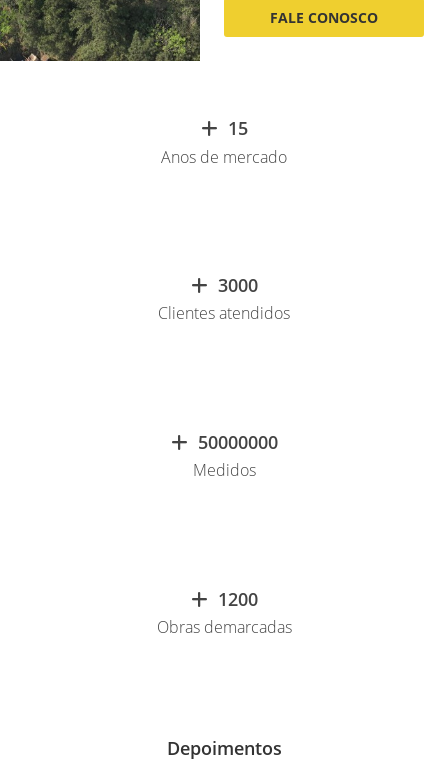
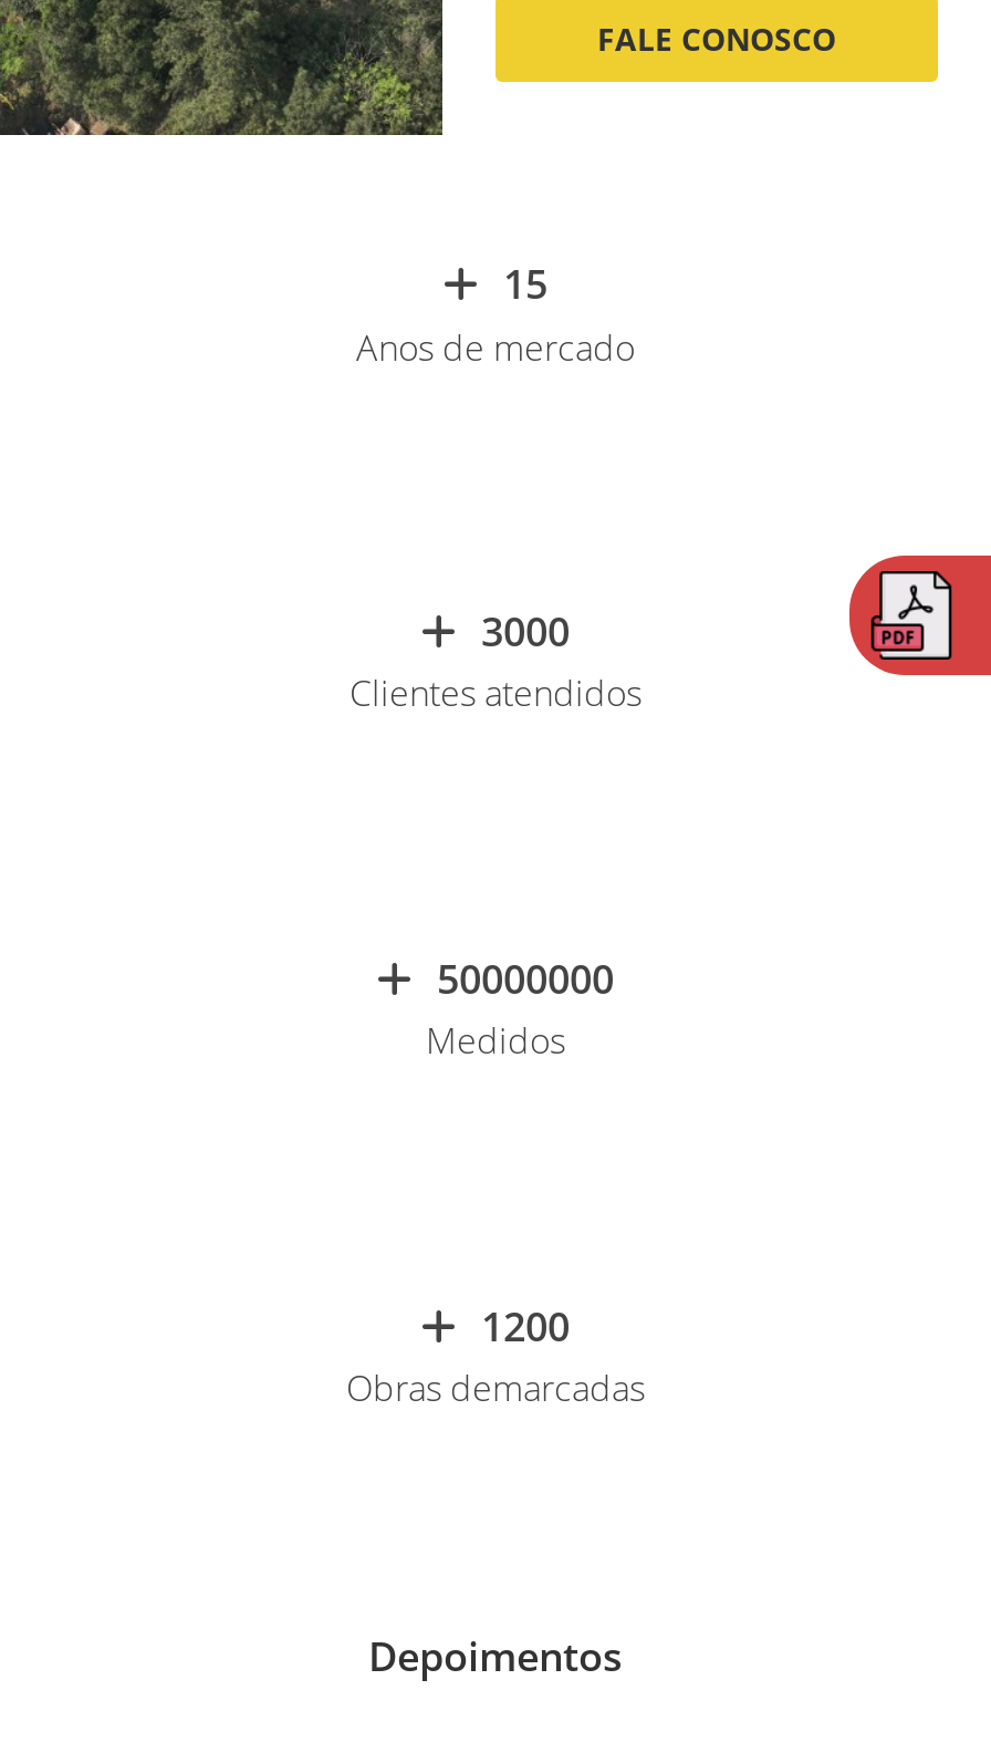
+ [image]
